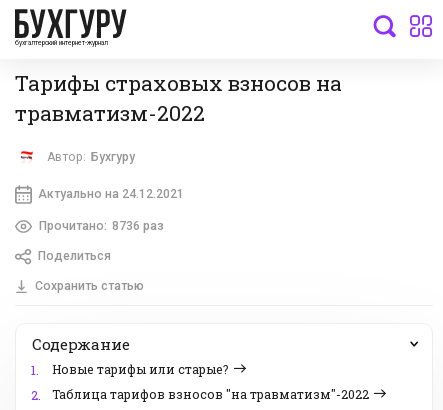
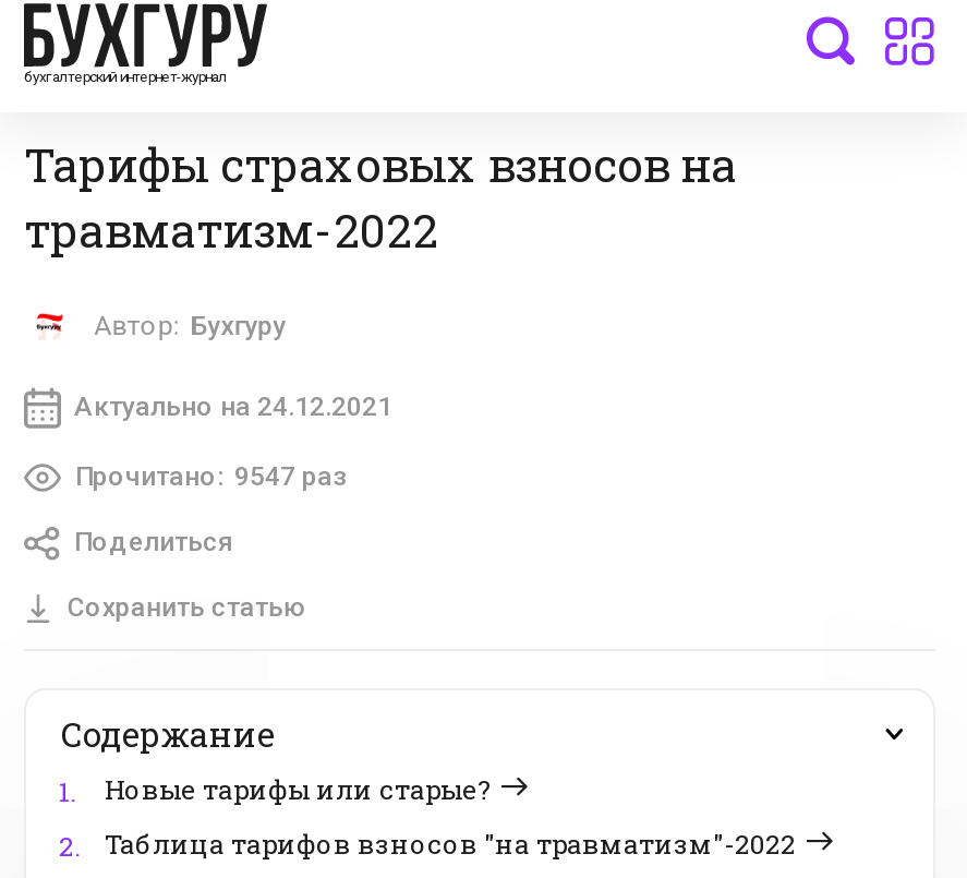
- Прочитано: 8736 раз
+ Прочитано: 9547 раз
